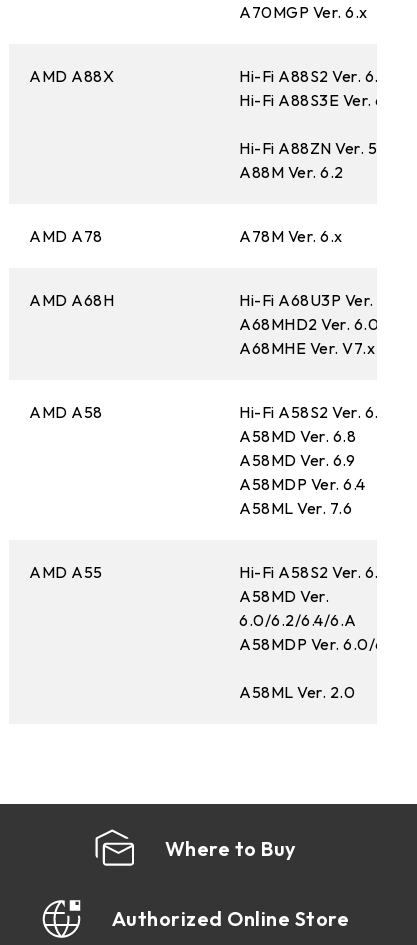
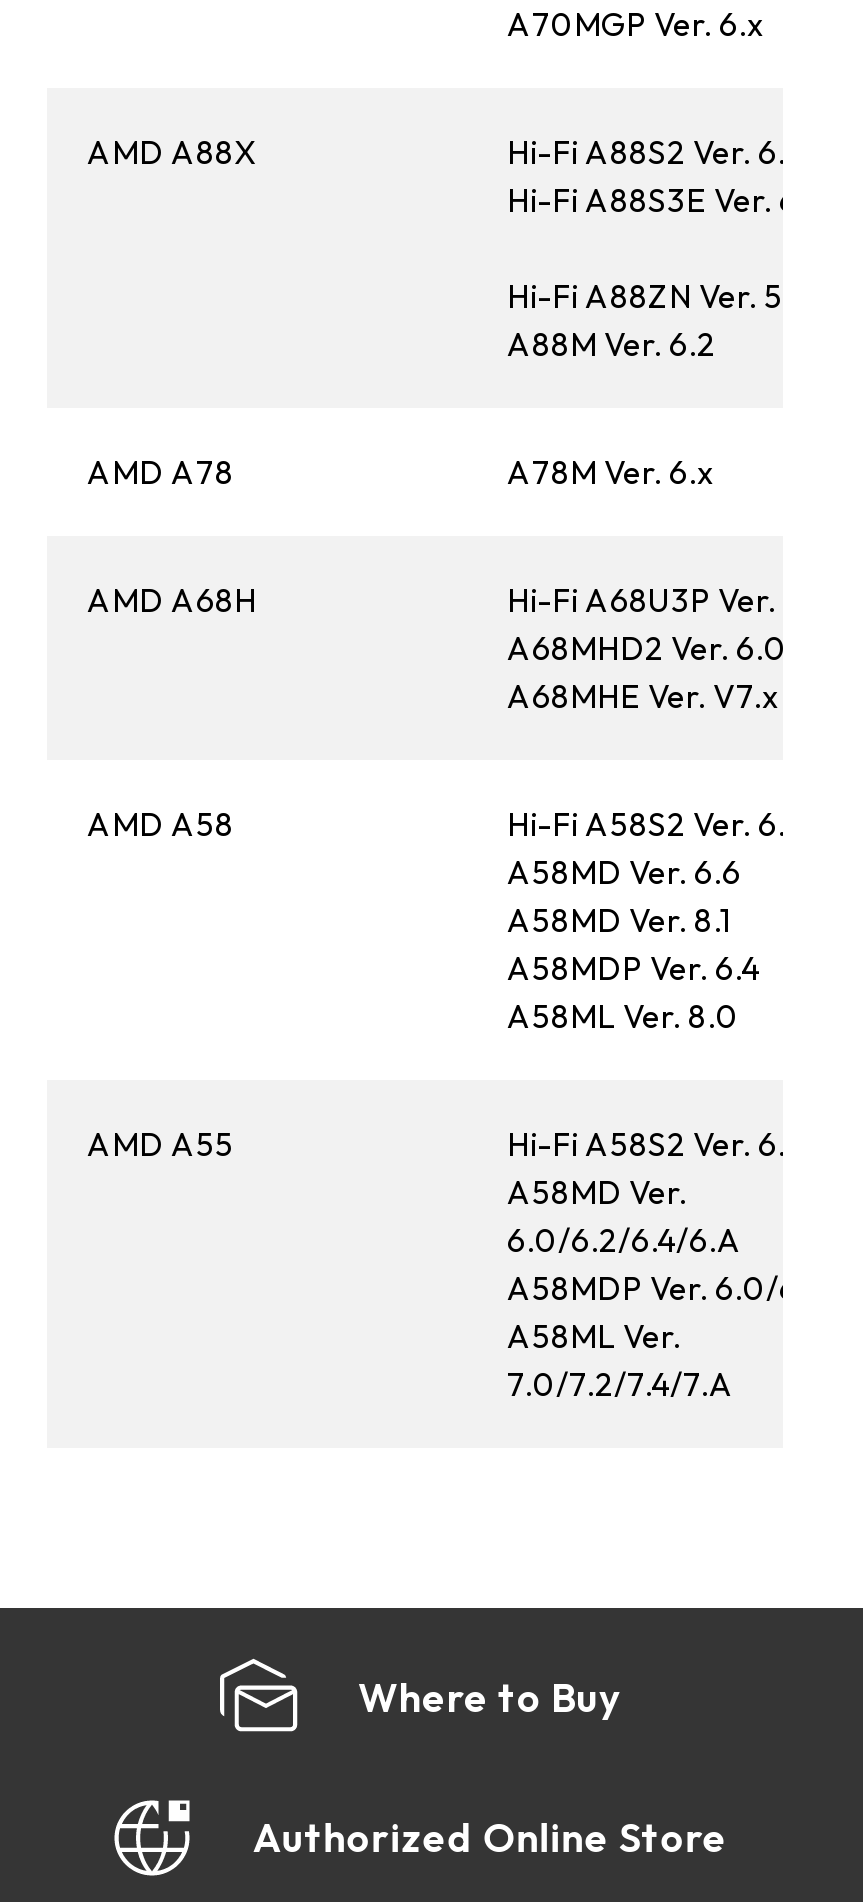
- A58MD Ver. 6.8
+ A58MD Ver. 6.6

- A58MD Ver. 6.9
+ A58MD Ver. 8.1

- A58ML Ver. 7.6
+ A58ML Ver. 8.0

- A58ML Ver. 2.0
+ A58ML Ver.
+ 7.0/7.2/7.4/7.A
